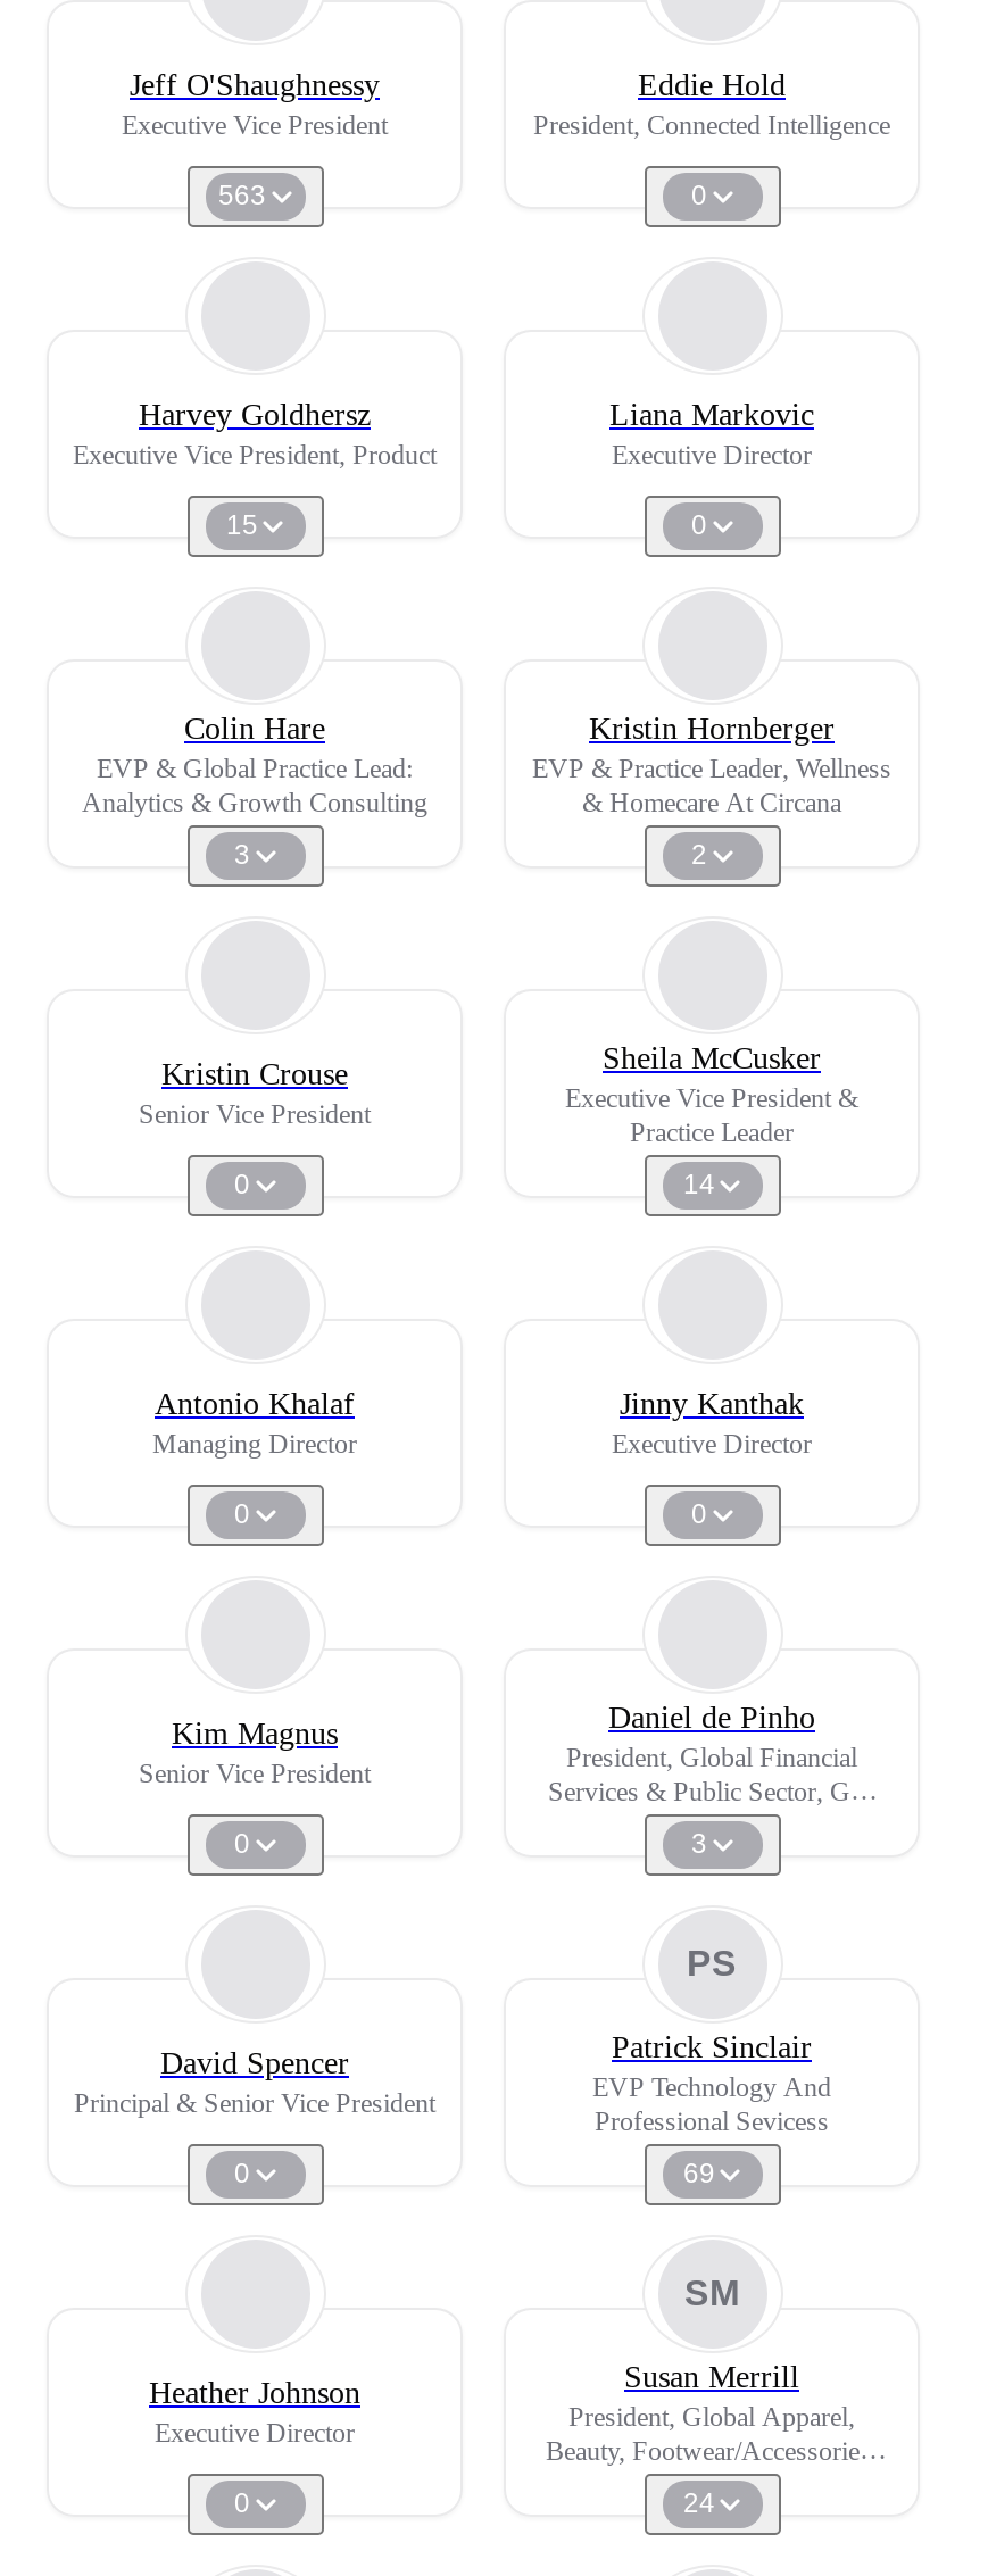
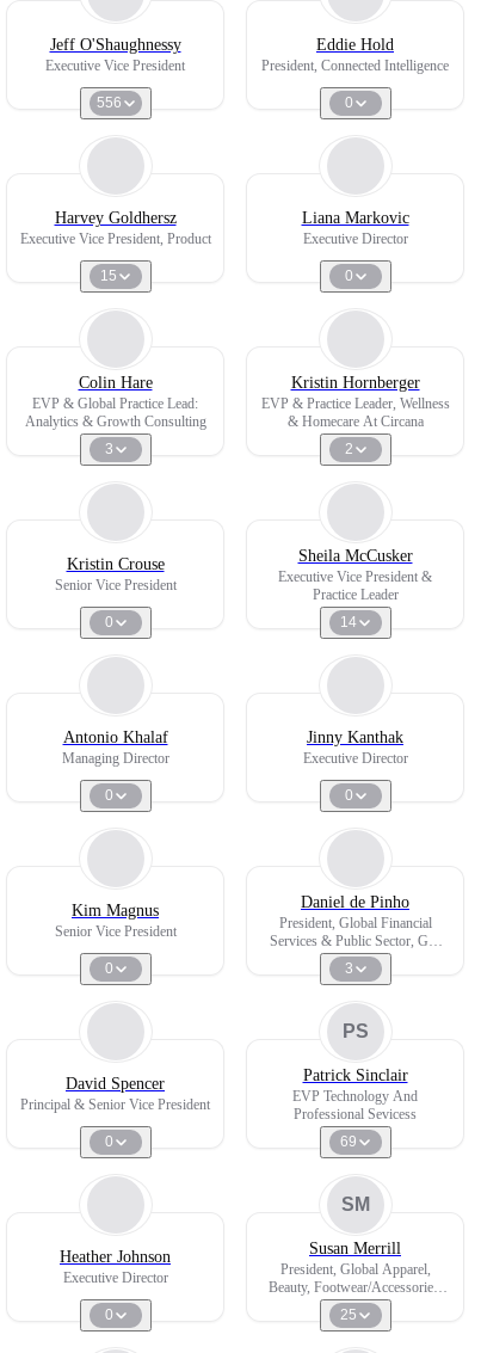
- 563
+ 556

- 24
+ 25
